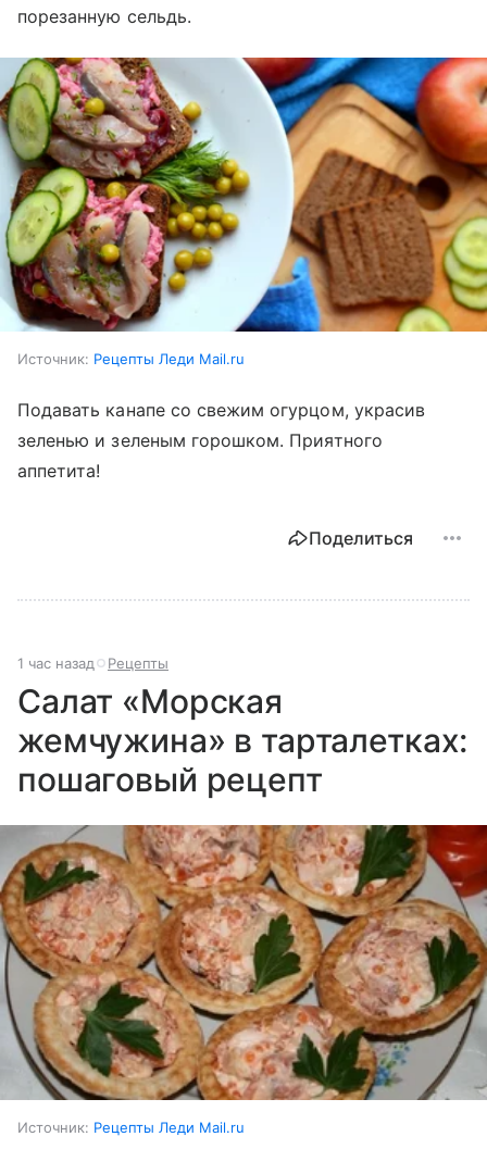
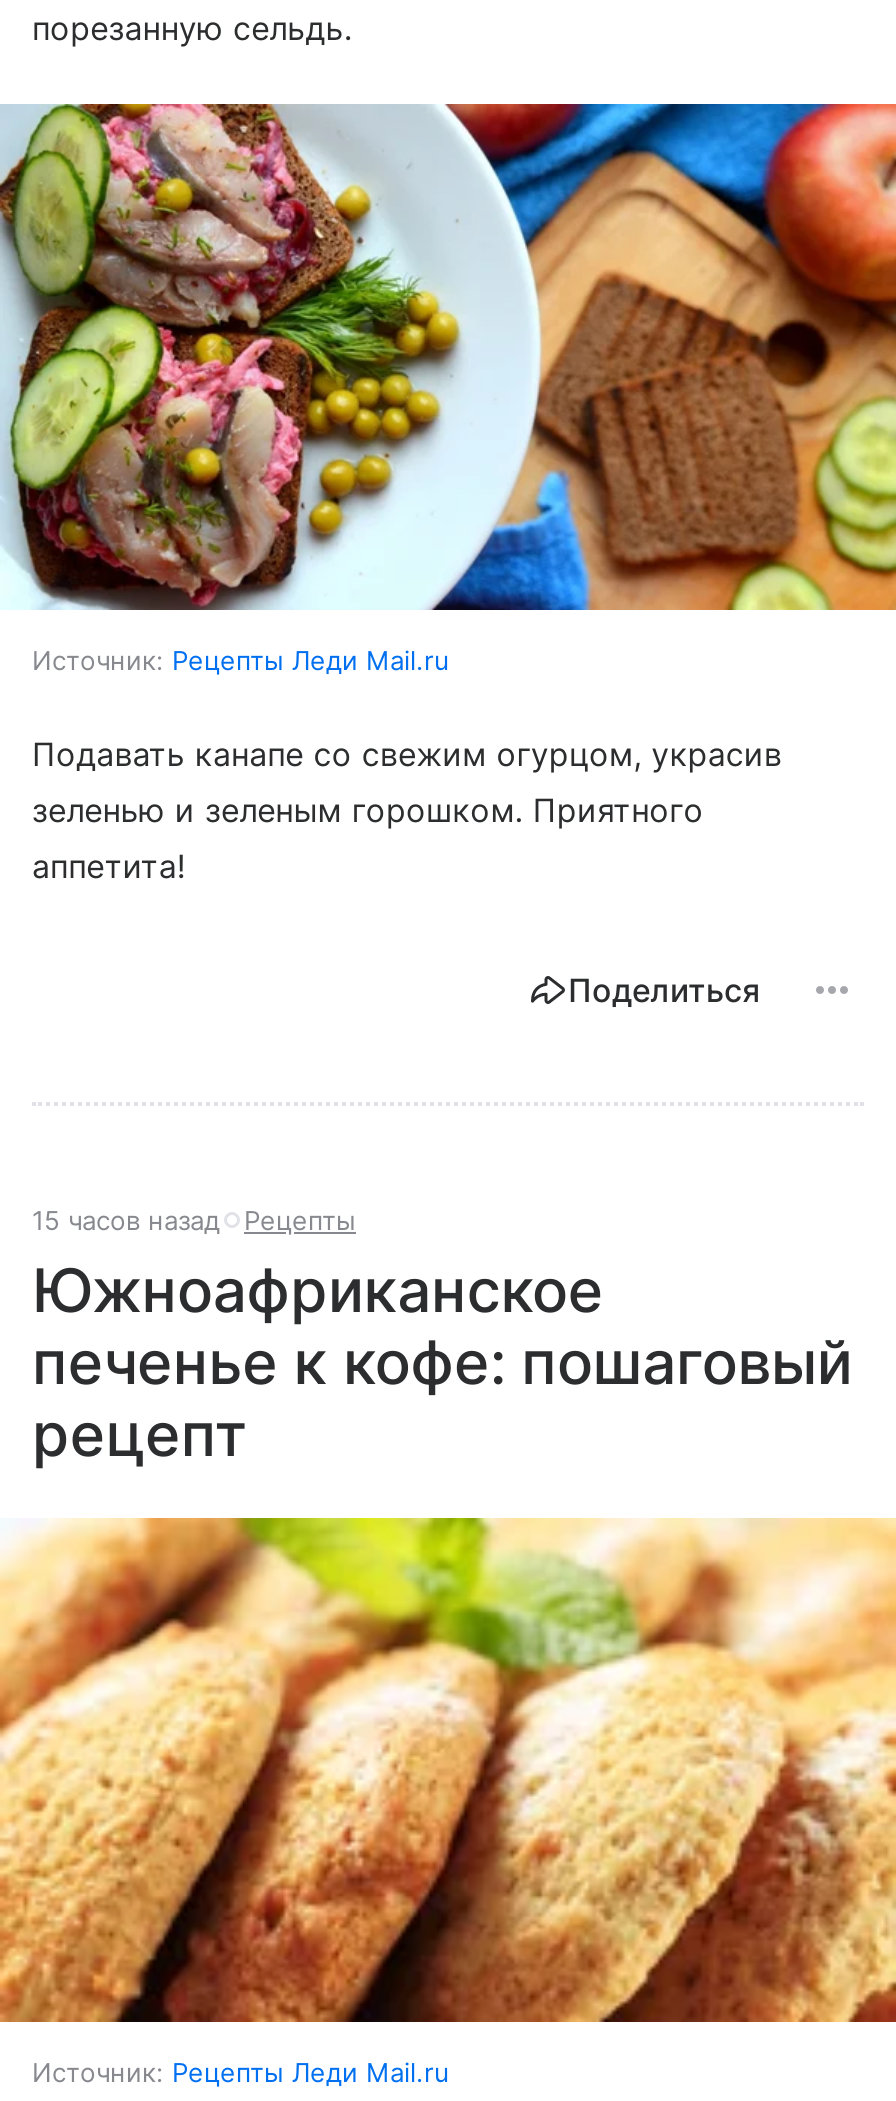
- 1 час назад Рецепты
+ 15 часов назад Рецепты

- Салат «Морская
- жемчужина» в тарталетках:
- пошаговый рецепт
+ Южноафриканское
+ печенье к кофе: пошаговый
+ рецепт

- [image]
+ [image]
